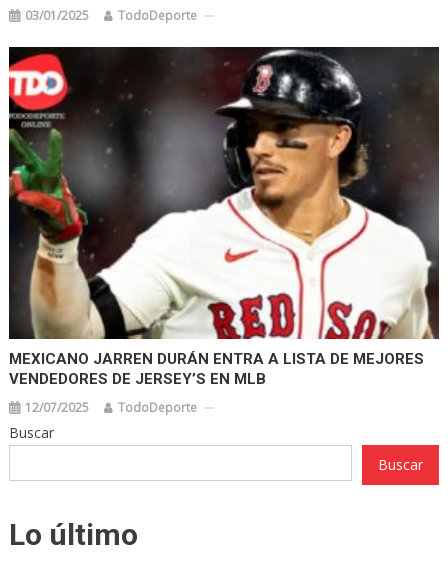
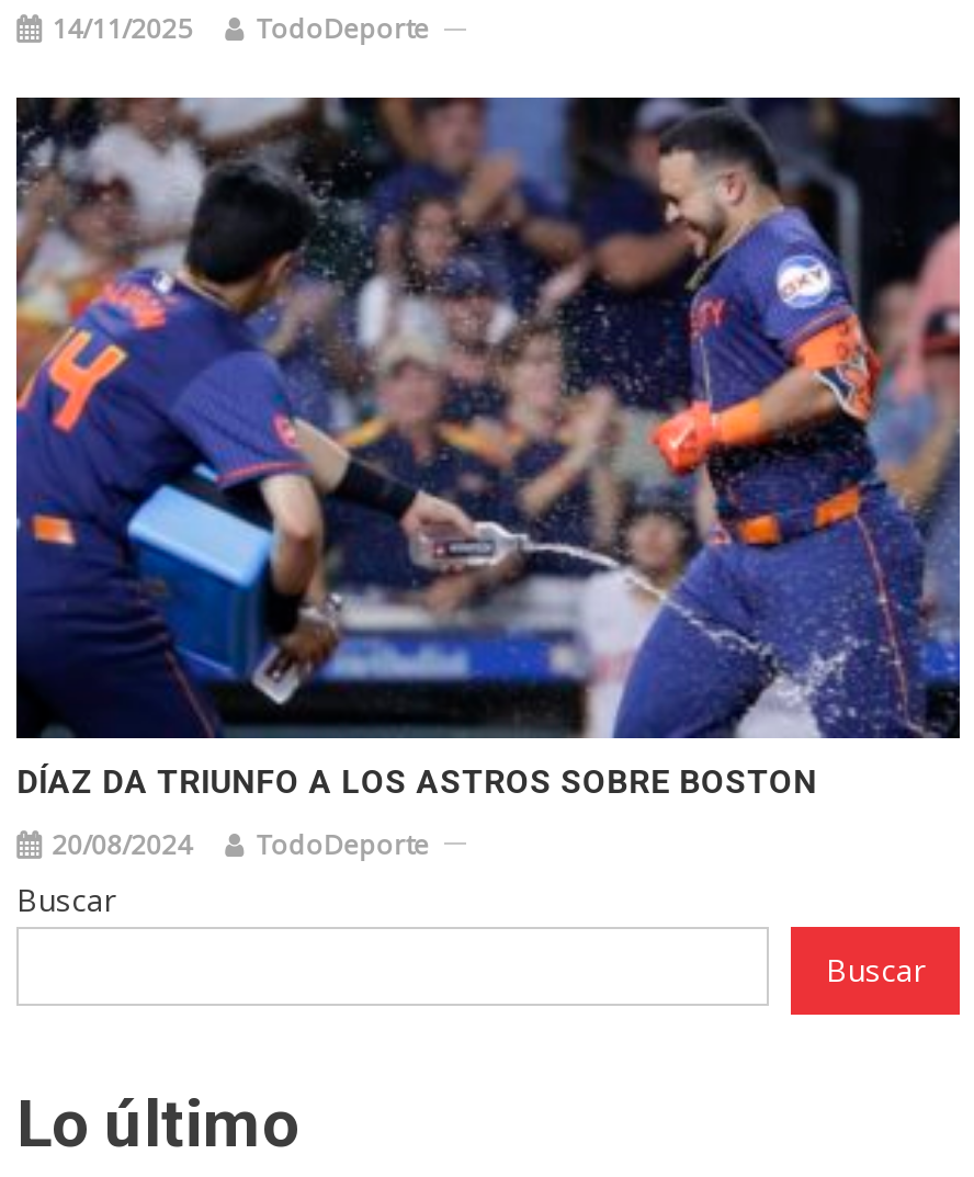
- 03/01/2025 TodoDeporte
+ 14/11/2025 TodoDeporte

- [image]
- MEXICANO JARREN DURÁN ENTRA A LISTA DE MEJORES
- VENDEDORES DE JERSEY’S EN MLB
+ [image]
+ DÍAZ DA TRIUNFO A LOS ASTROS SOBRE BOSTON

- 12/07/2025 TodoDeporte
+ 20/08/2024 TodoDeporte
